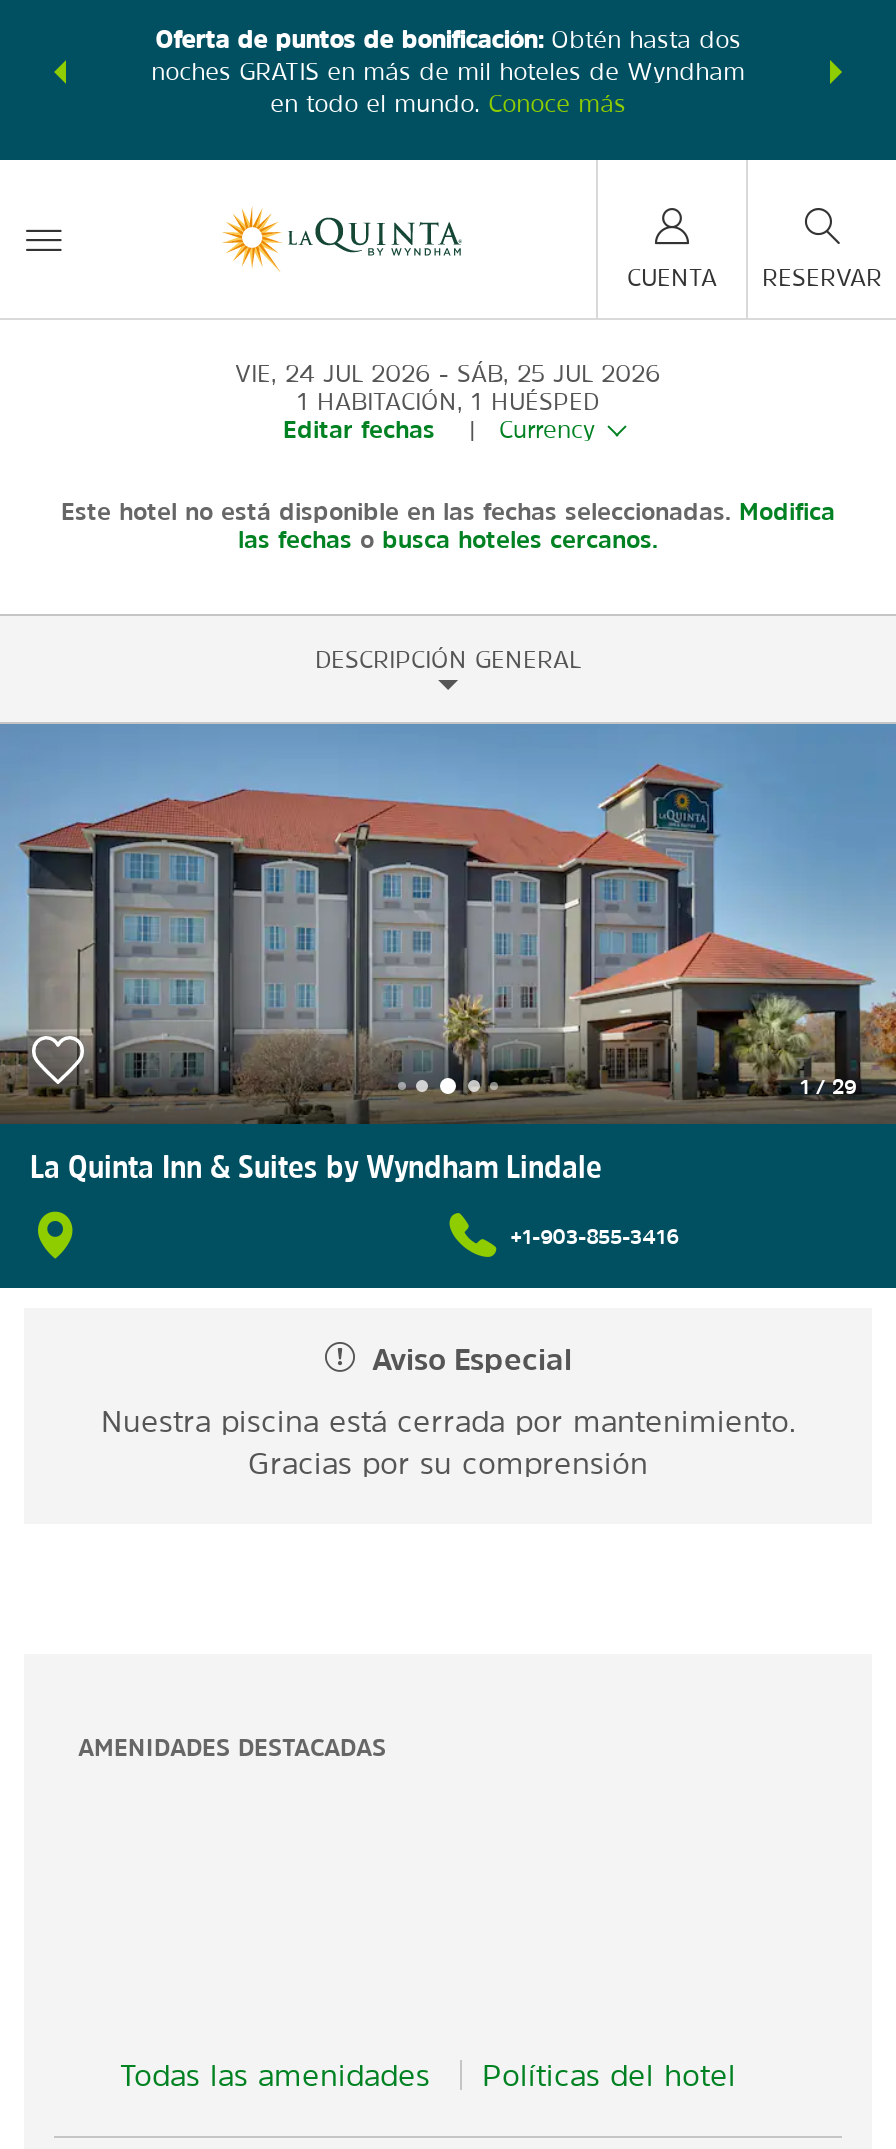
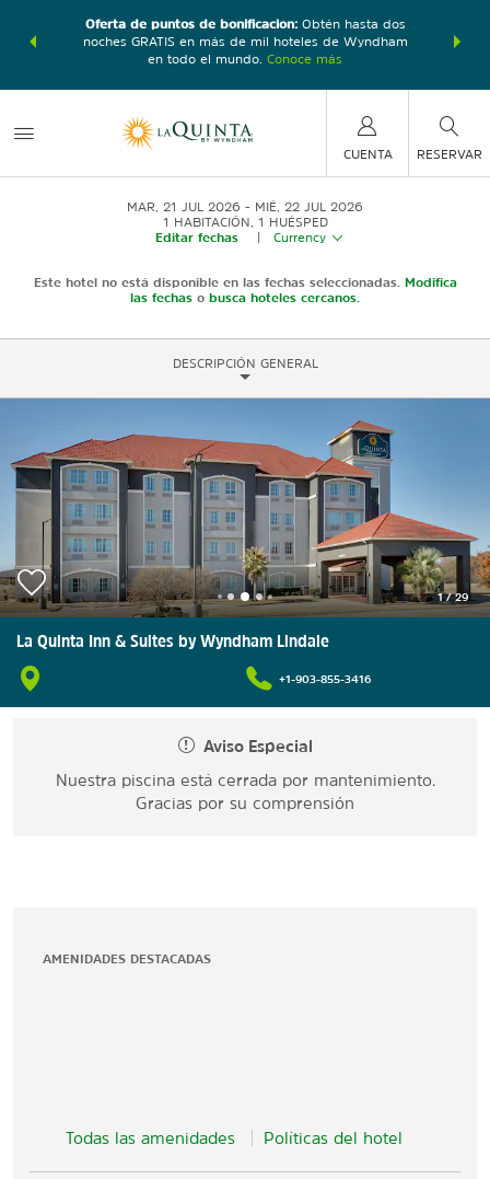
- VIE, 24 JUL 2026
+ MAR, 21 JUL 2026

- SÁB, 25 JUL 2026
+ MIÉ, 22 JUL 2026
